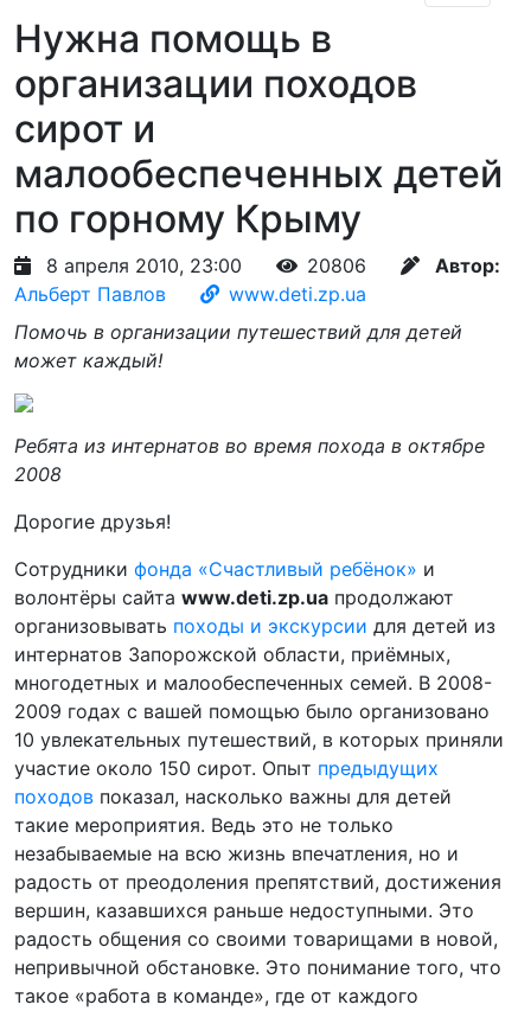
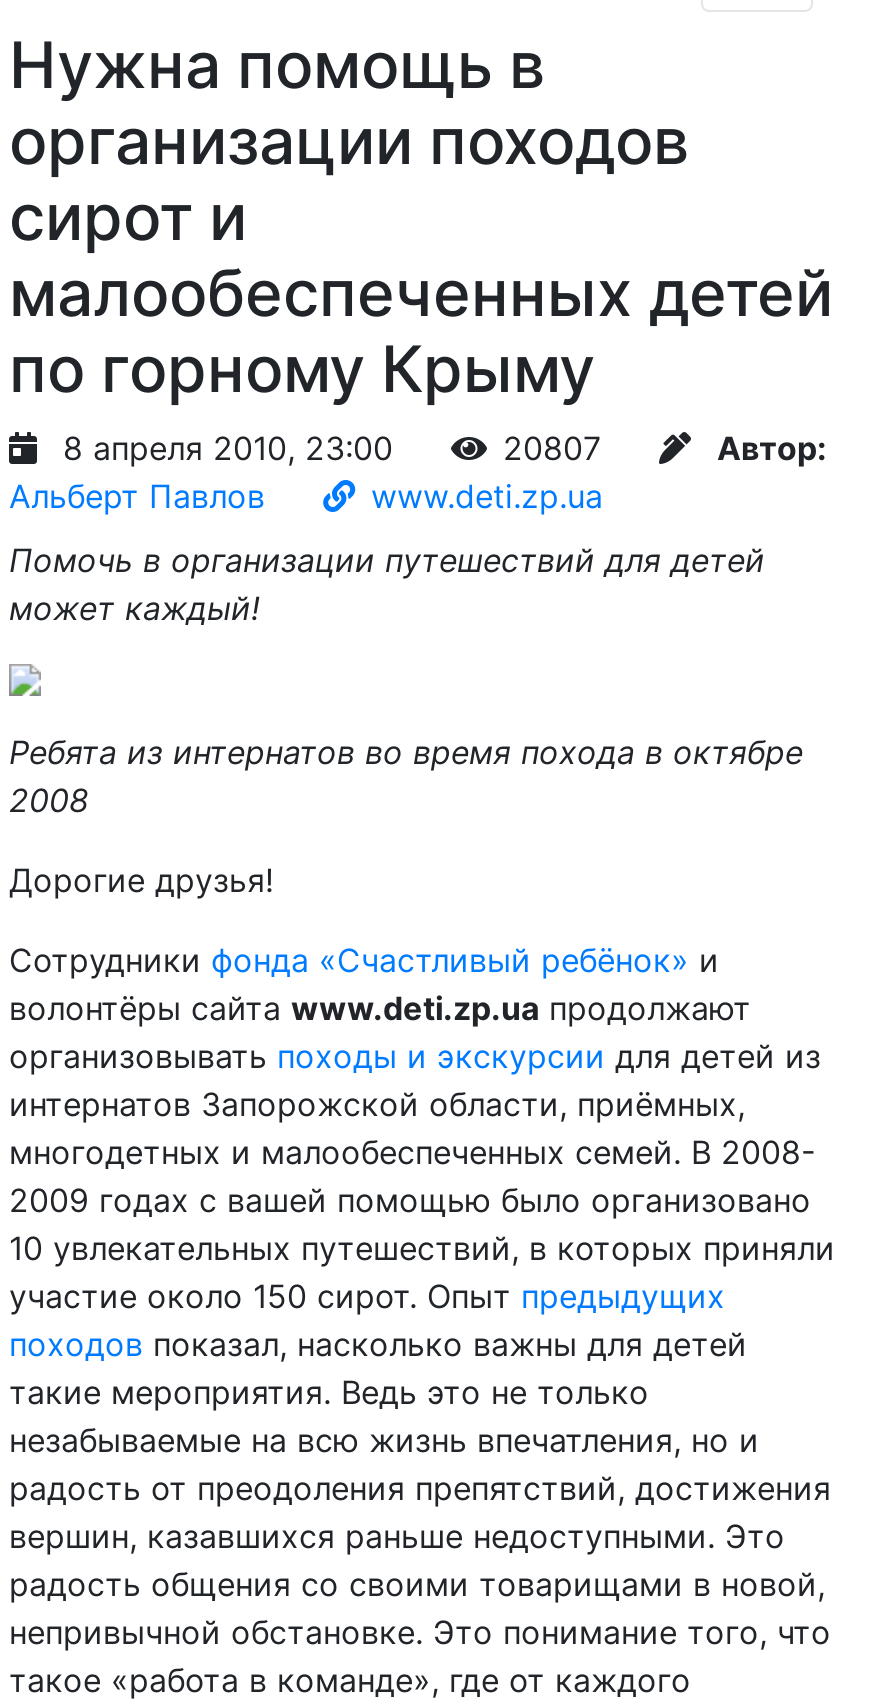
- 20806
+ 20807
